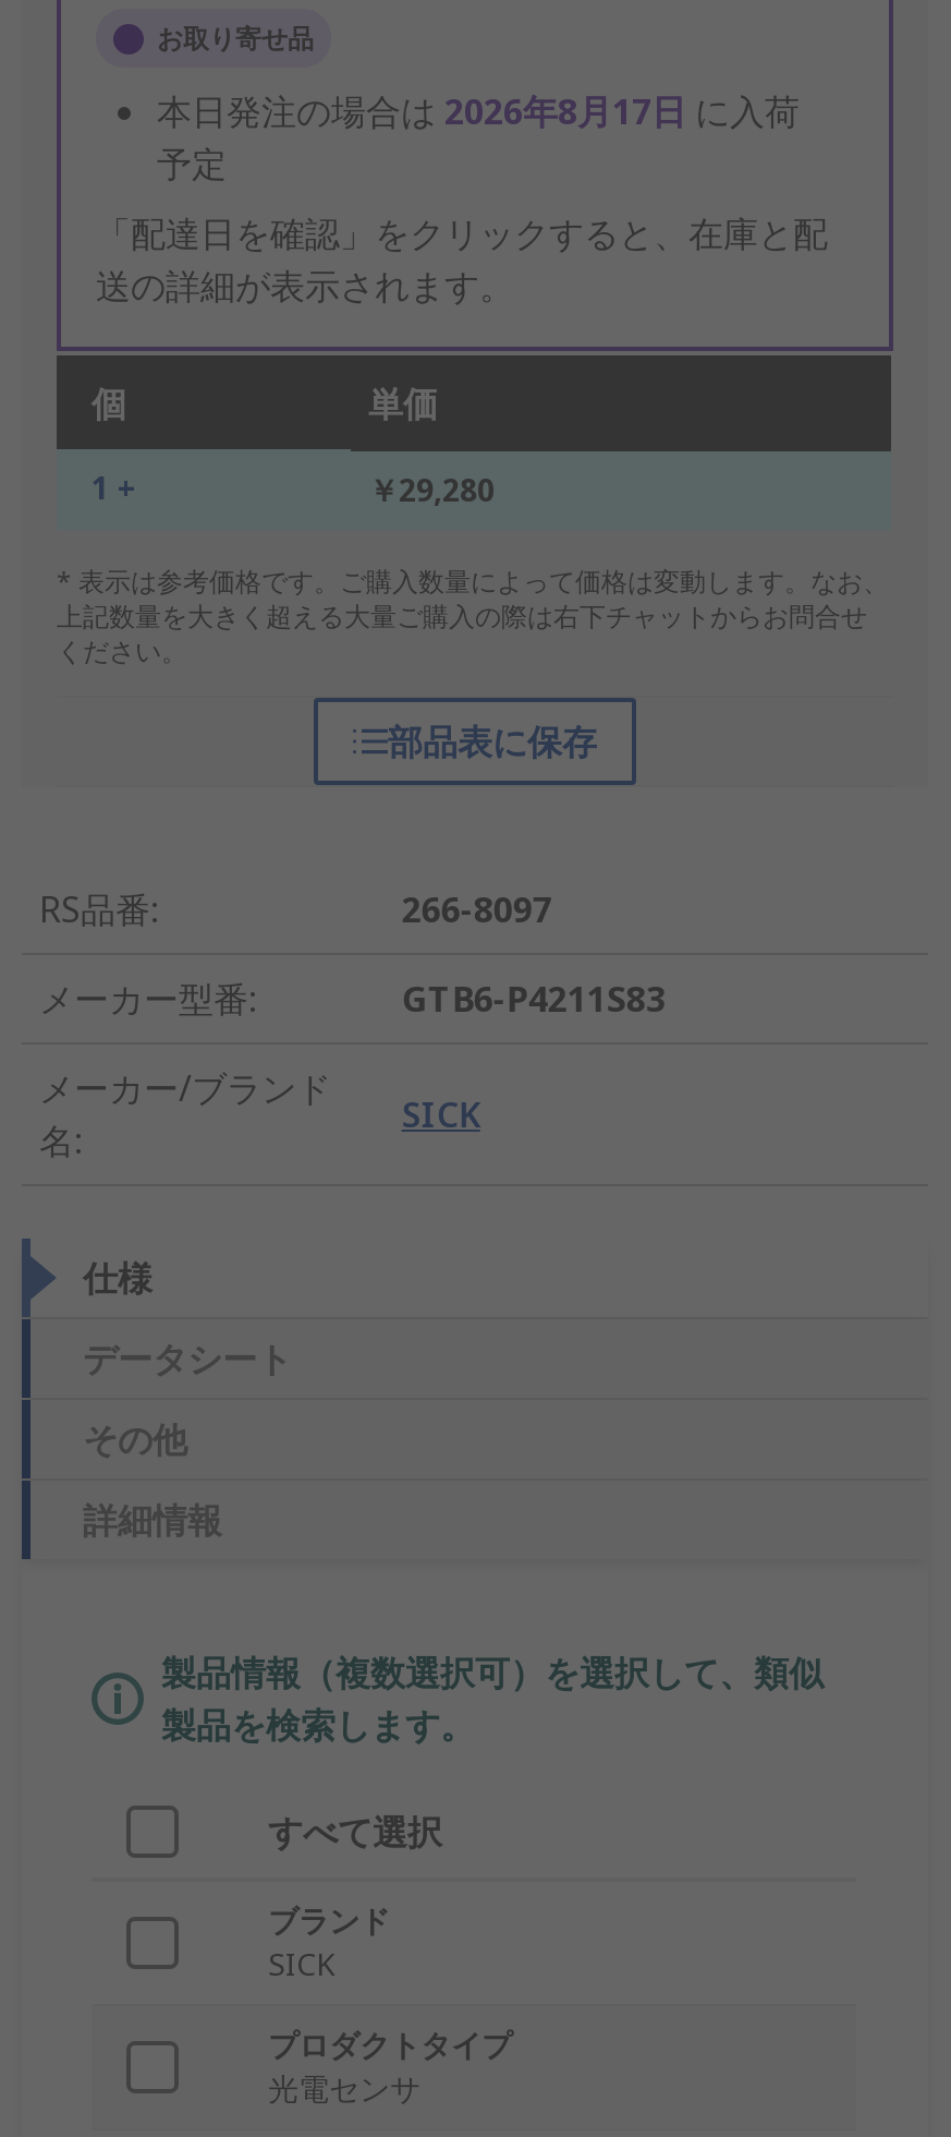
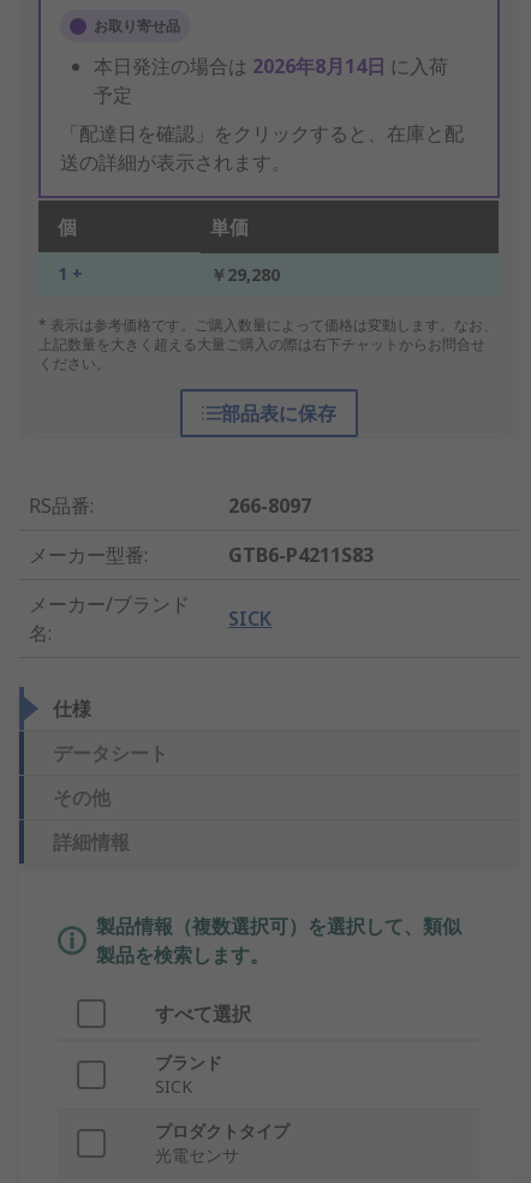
- 本日発注の場合は2026年8月17日に入荷
+ 本日発注の場合は2026年8月14日に入荷
